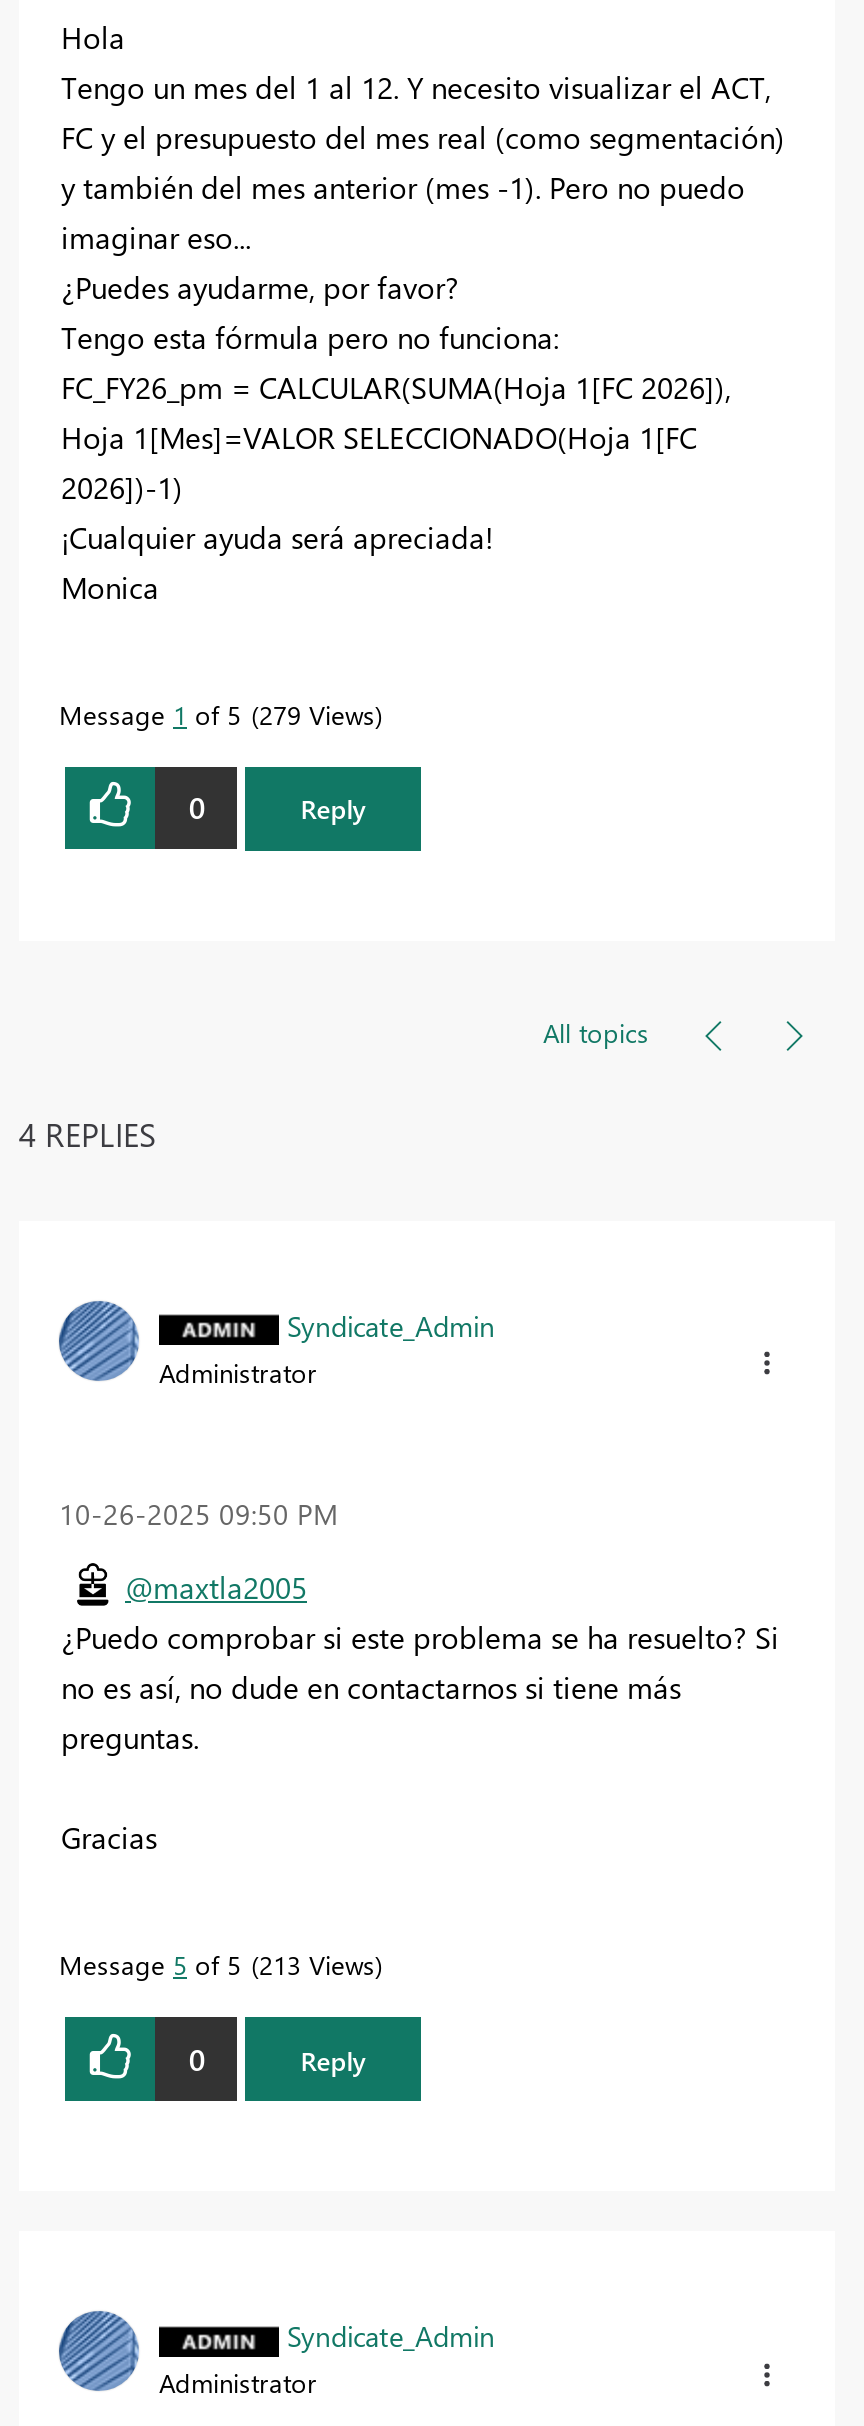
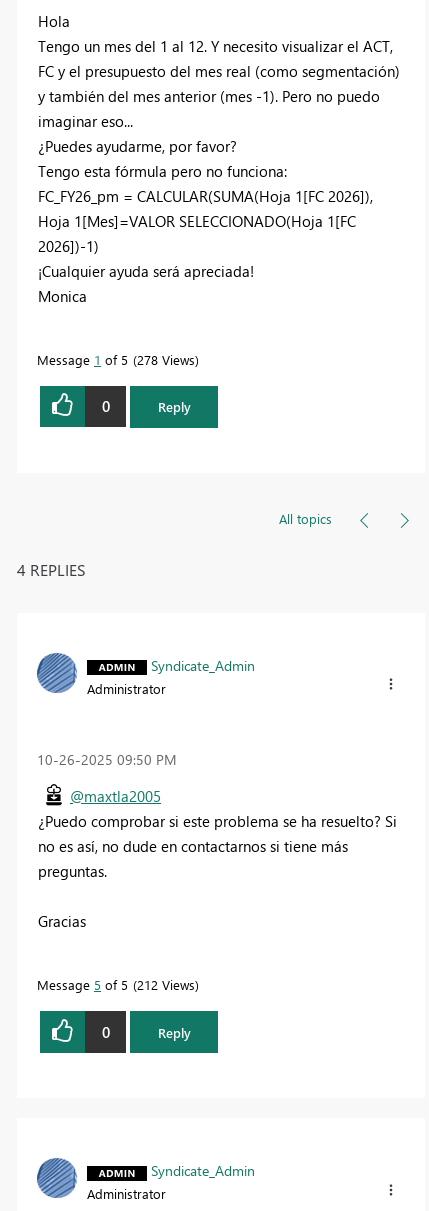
- Message 1 of 5 279 Views
+ Message 1 of 5 278 Views

- Message 5 of 5 213 Views
+ Message 5 of 5 212 Views
